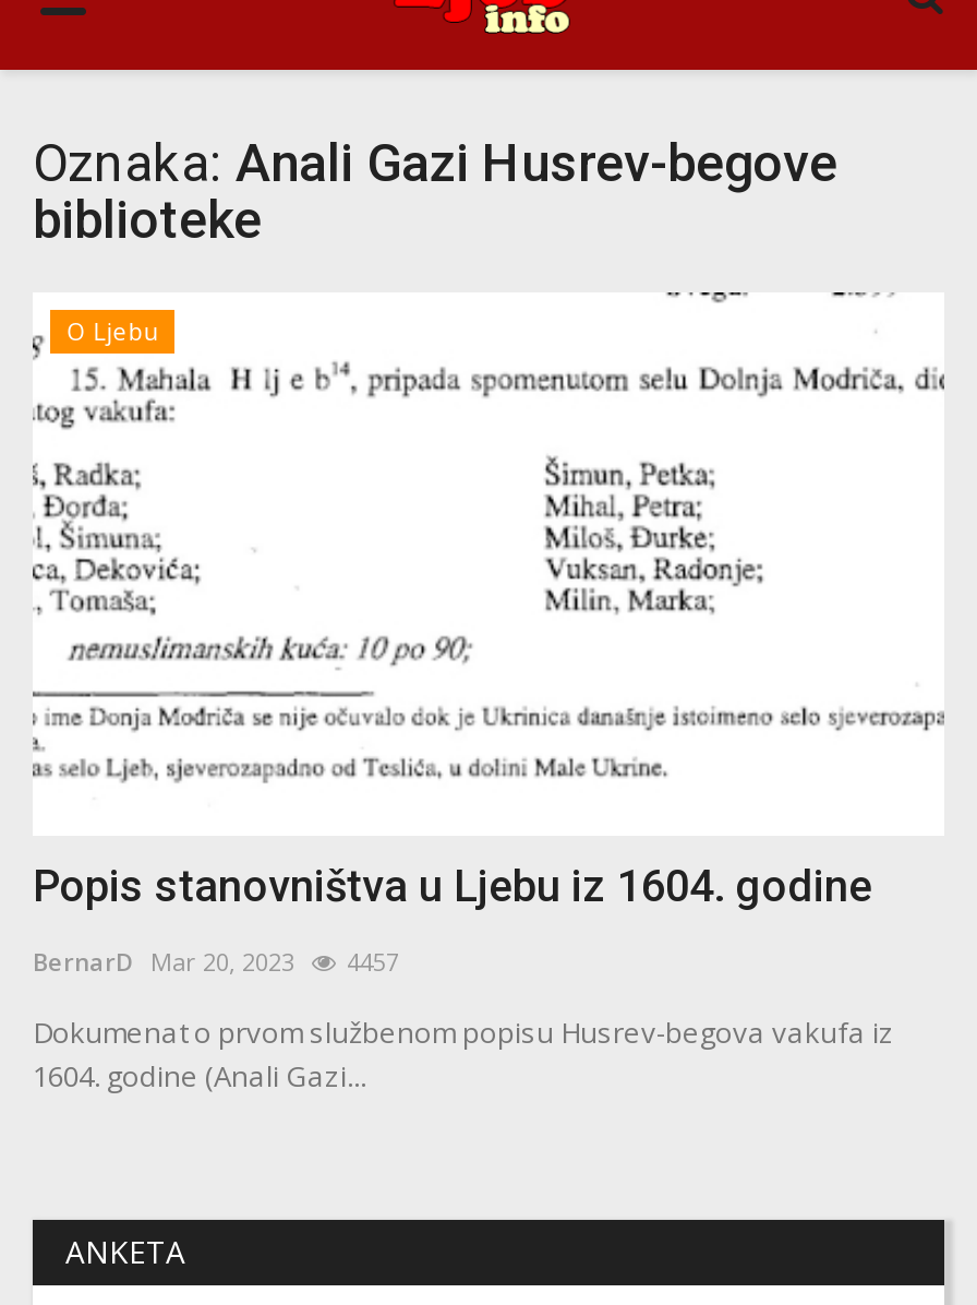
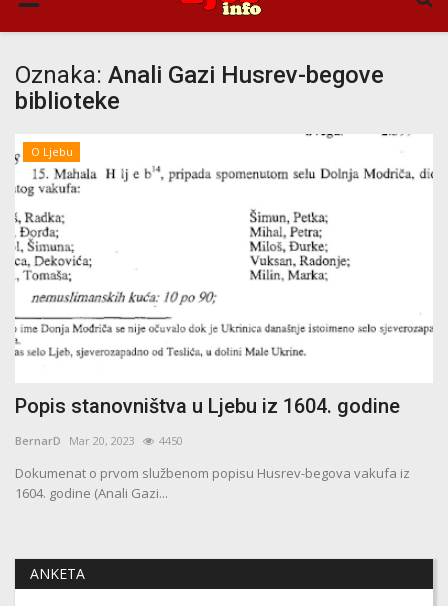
- BernarD Mar 20, 2023 4457
+ BernarD Mar 20, 2023 4450
